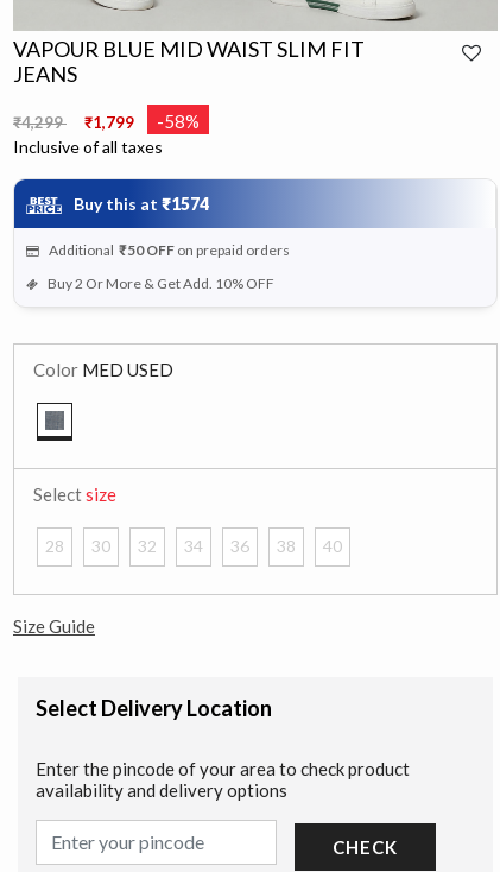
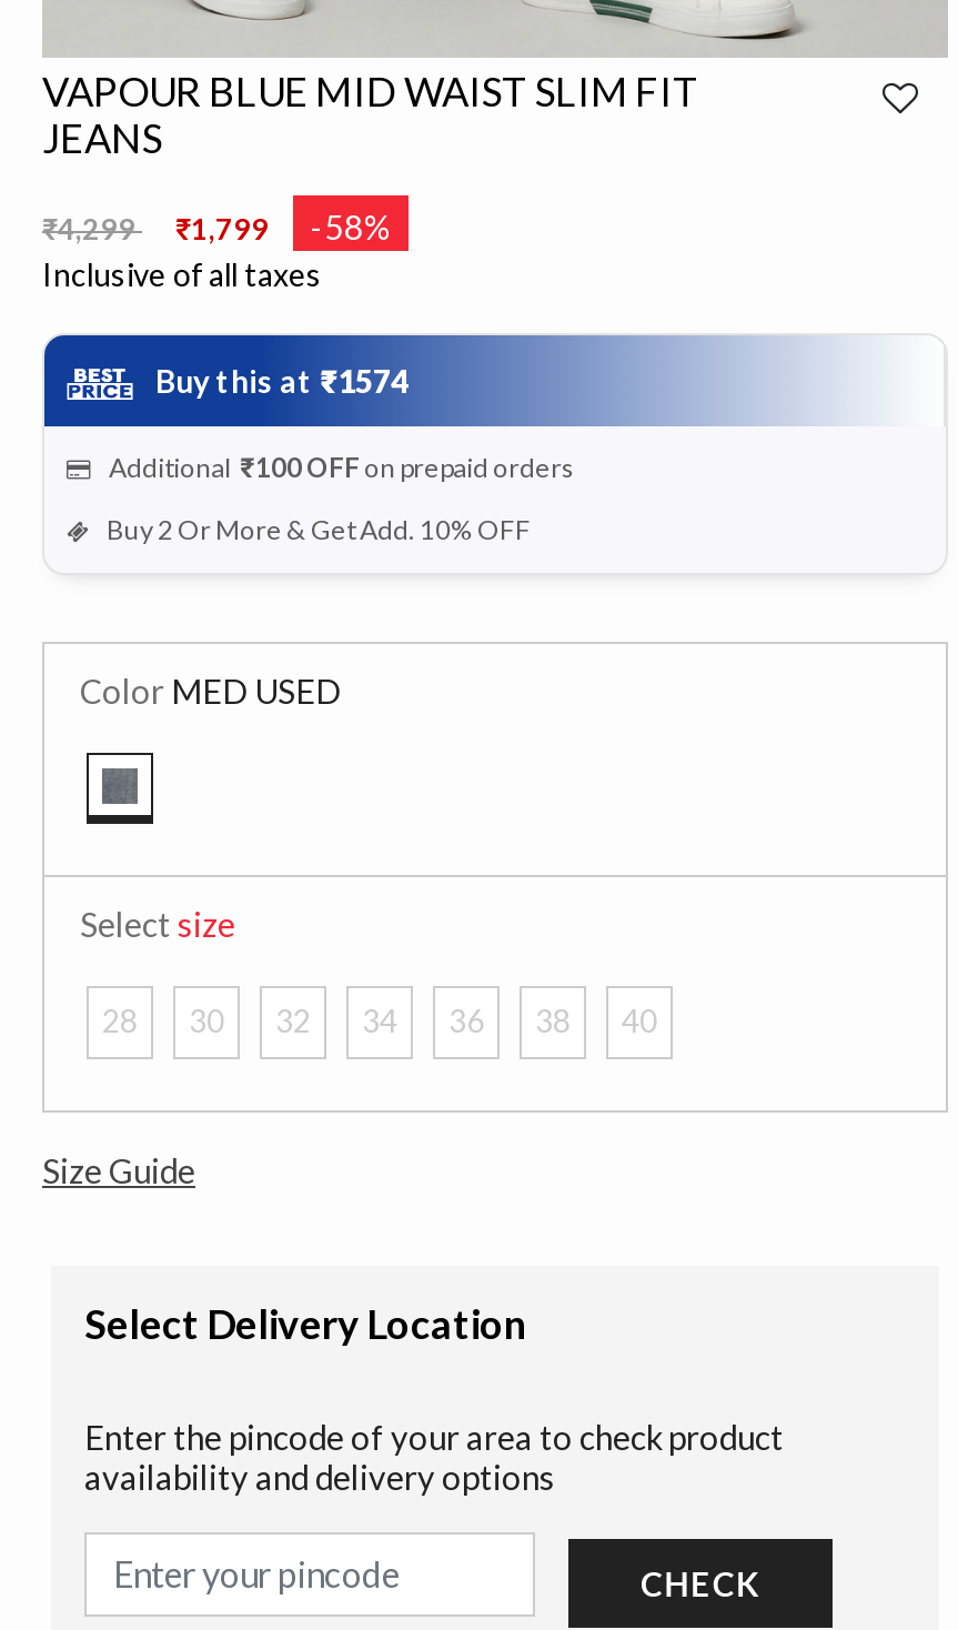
- Additional ₹50 OFF on prepaid orders
+ Additional ₹100 OFF on prepaid orders
